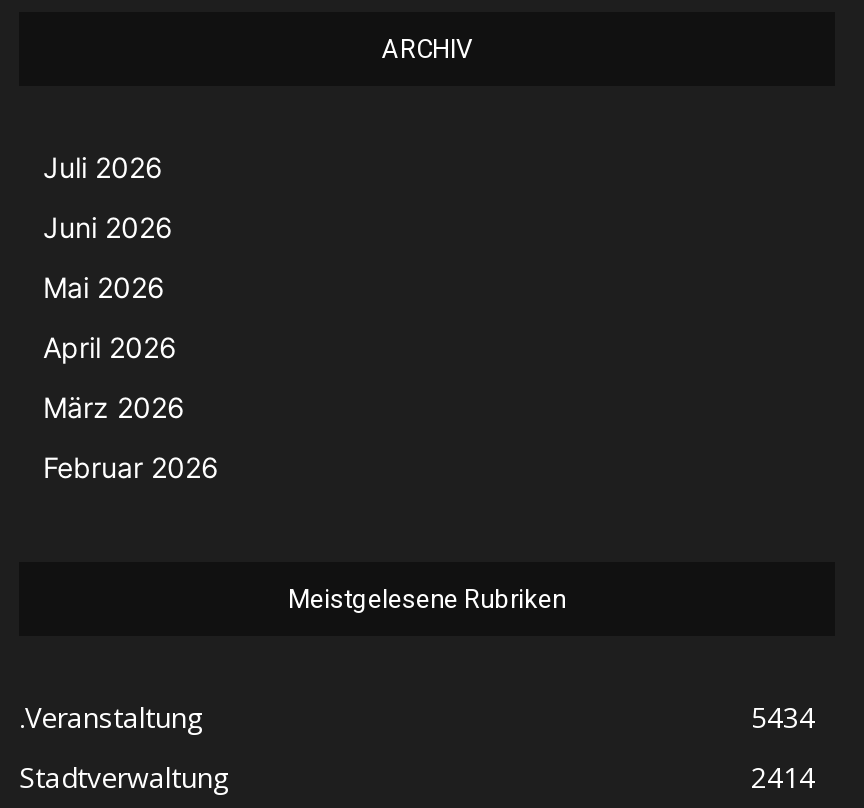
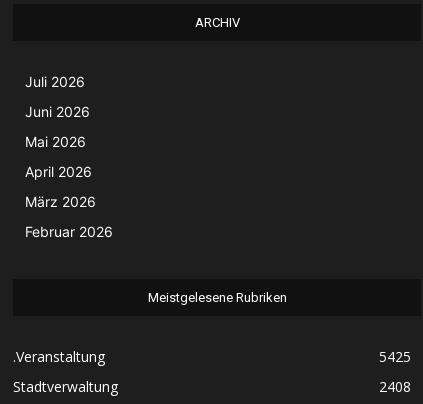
- 5434
+ 5425

- 2414
+ 2408
